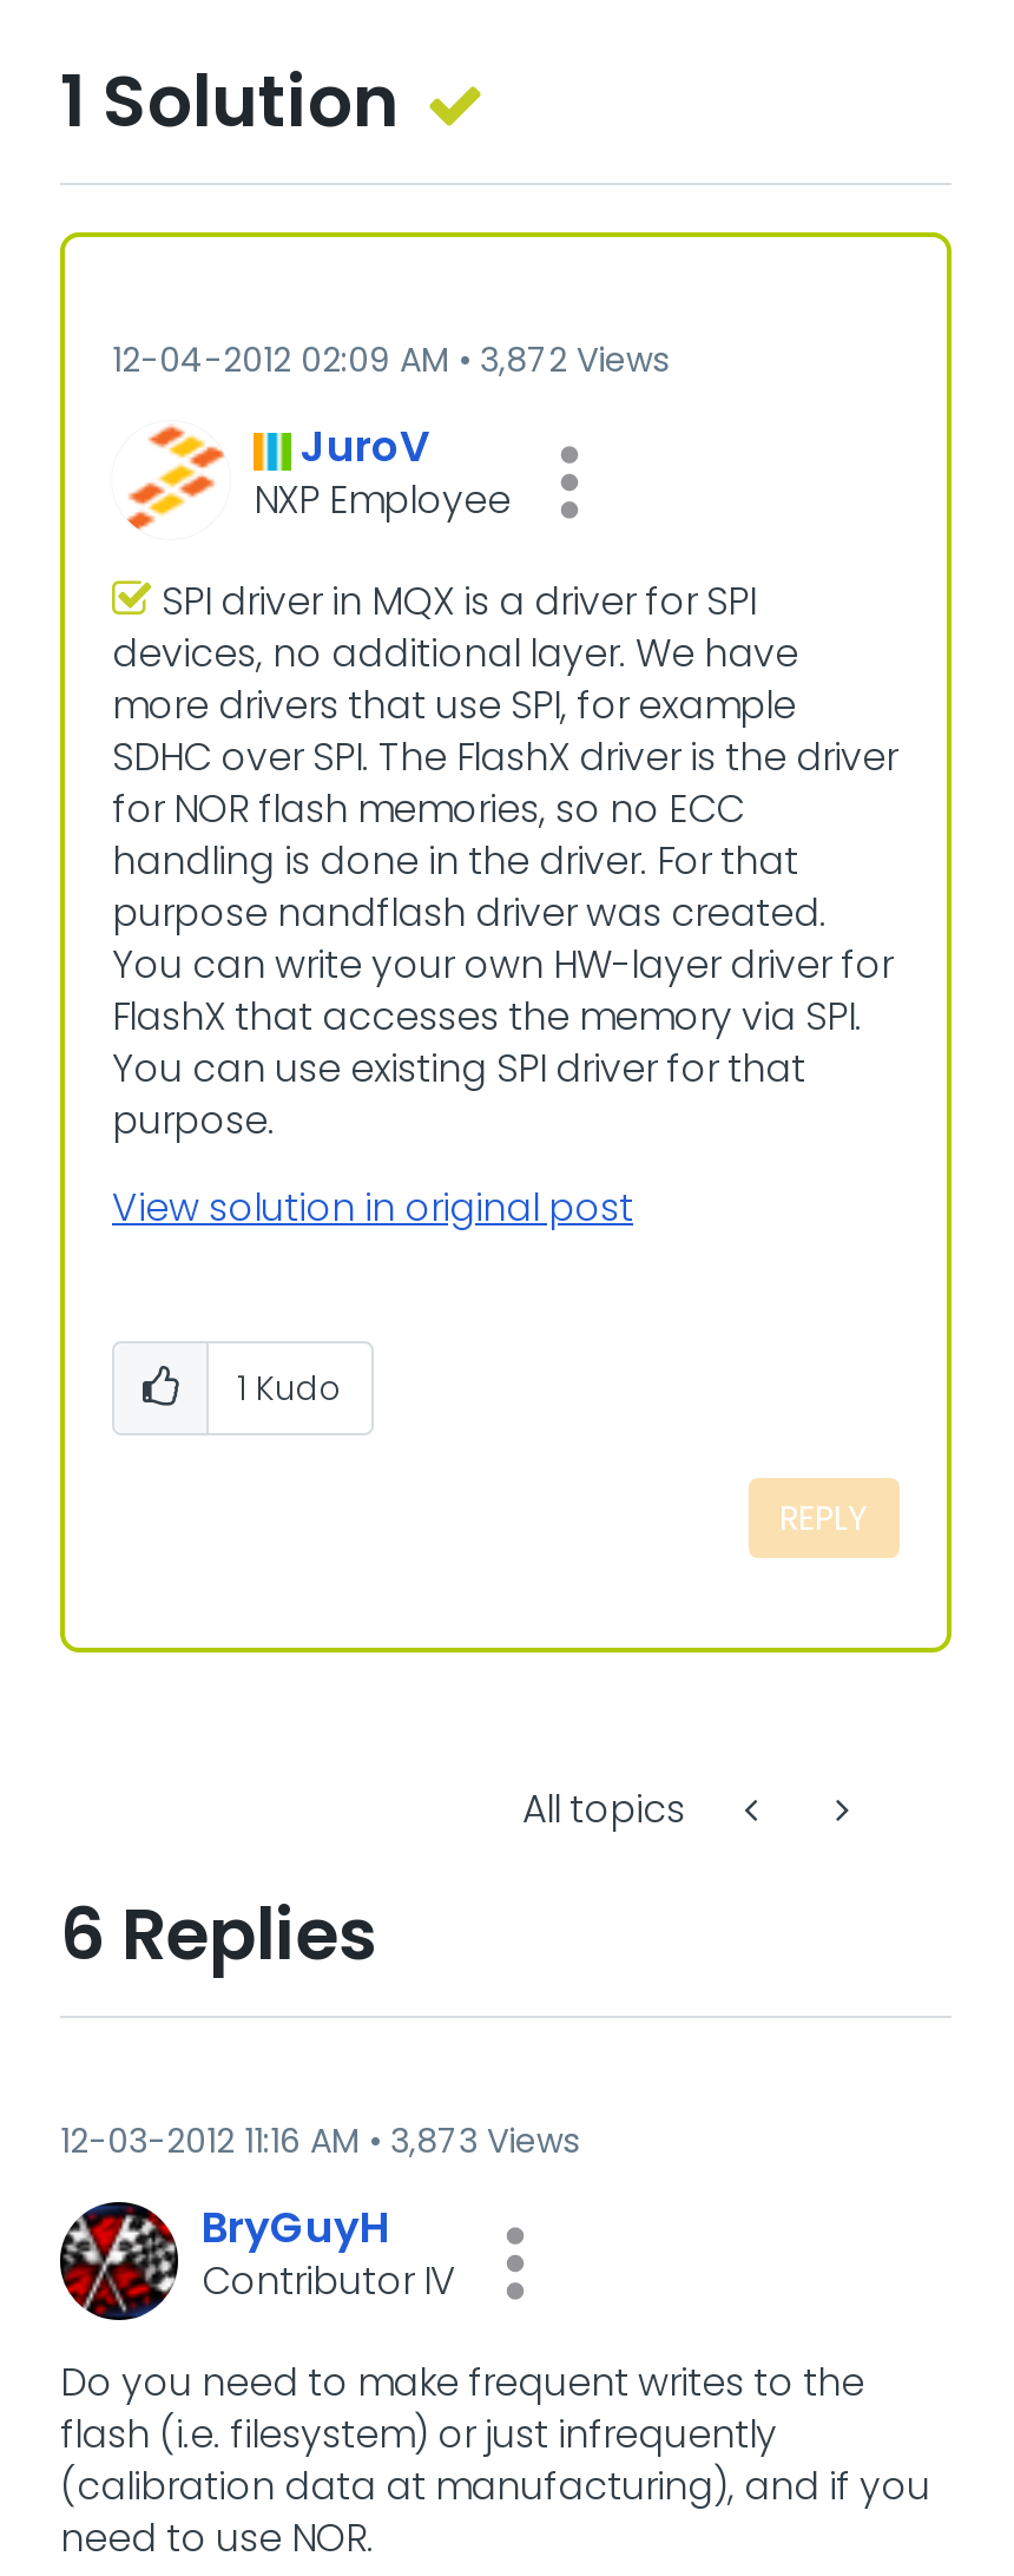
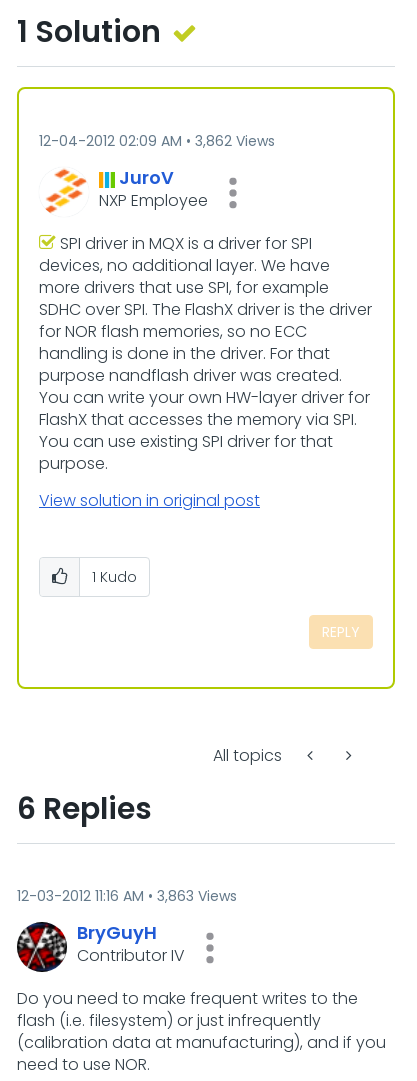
- 12-04-2012 02:09 AM 3,872 Views
+ 12-04-2012 02:09 AM 3,862 Views

- 12-03-2012 11:16 AM 3,873 Views
+ 12-03-2012 11:16 AM 3,863 Views
